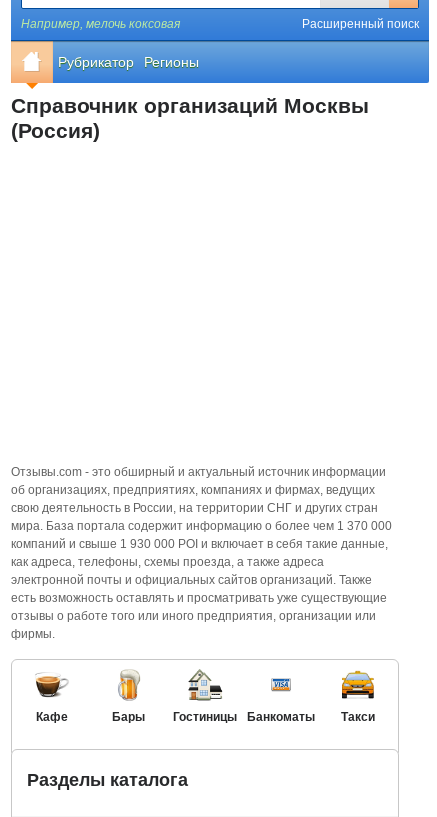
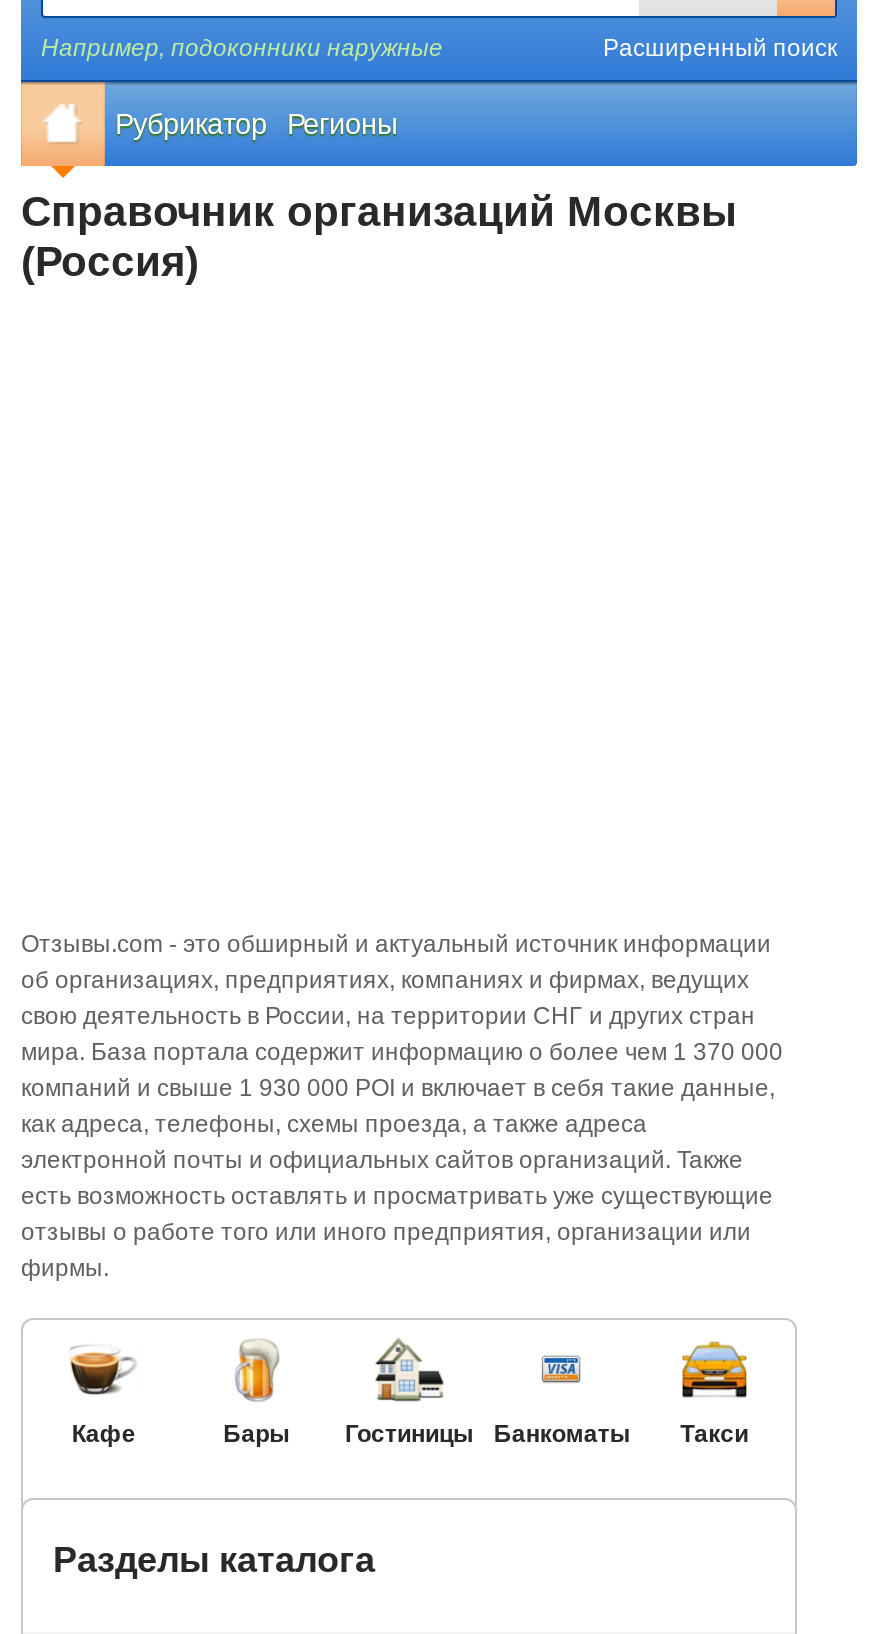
- Например, мелочь коксовая
+ Например, подоконники наружные
